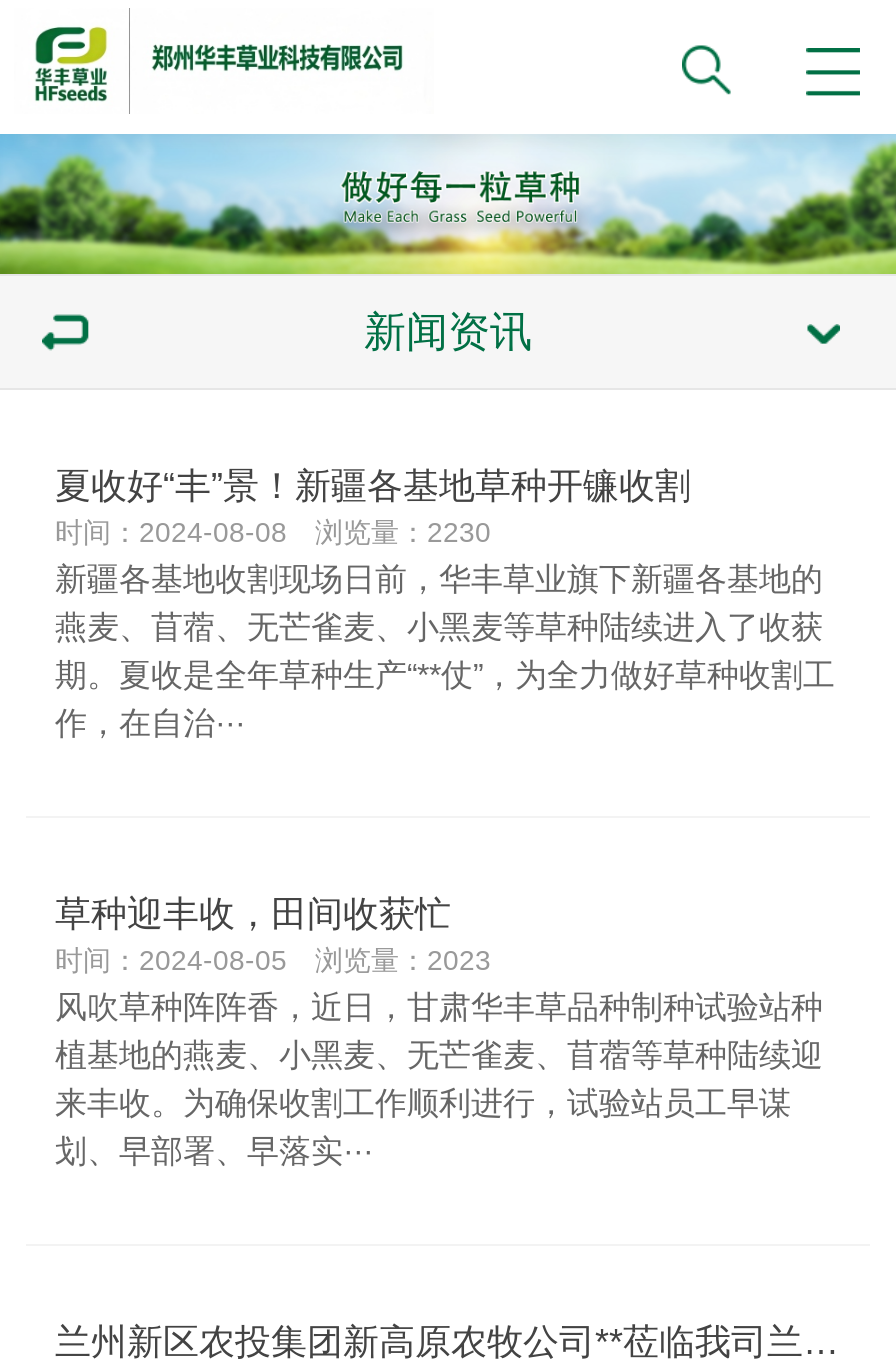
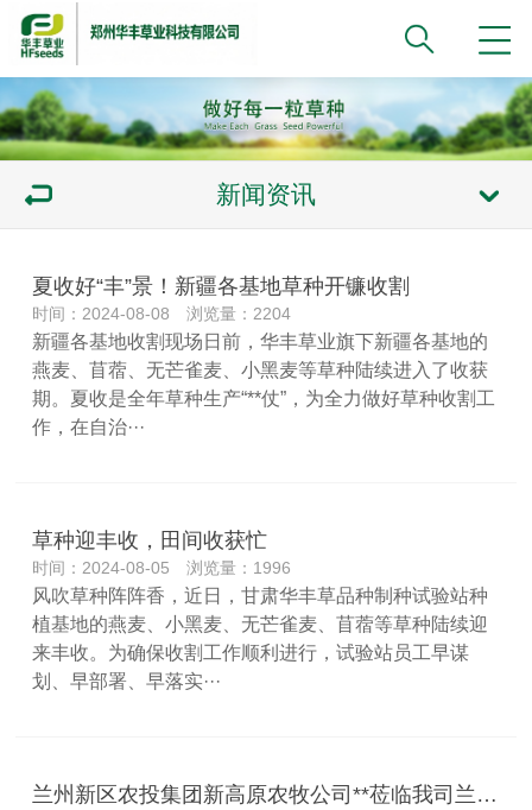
- 时间：2024-08-08 浏览量：2230
+ 时间：2024-08-08 浏览量：2204

- 时间：2024-08-05 浏览量：2023
+ 时间：2024-08-05 浏览量：1996
